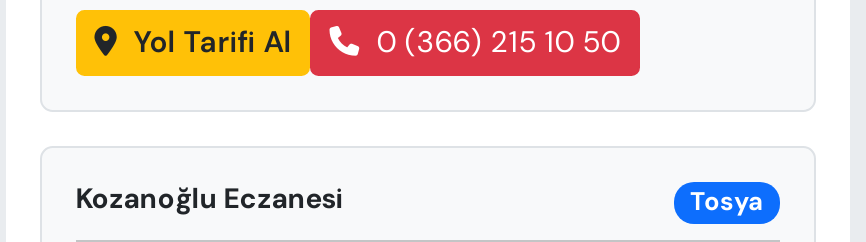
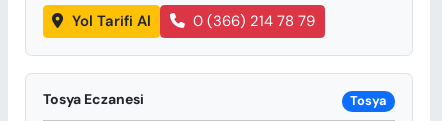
- 0 (366) 215 10 50
+ 0 (366) 214 78 79

- Kozanoğlu Eczanesi
+ Tosya Eczanesi
